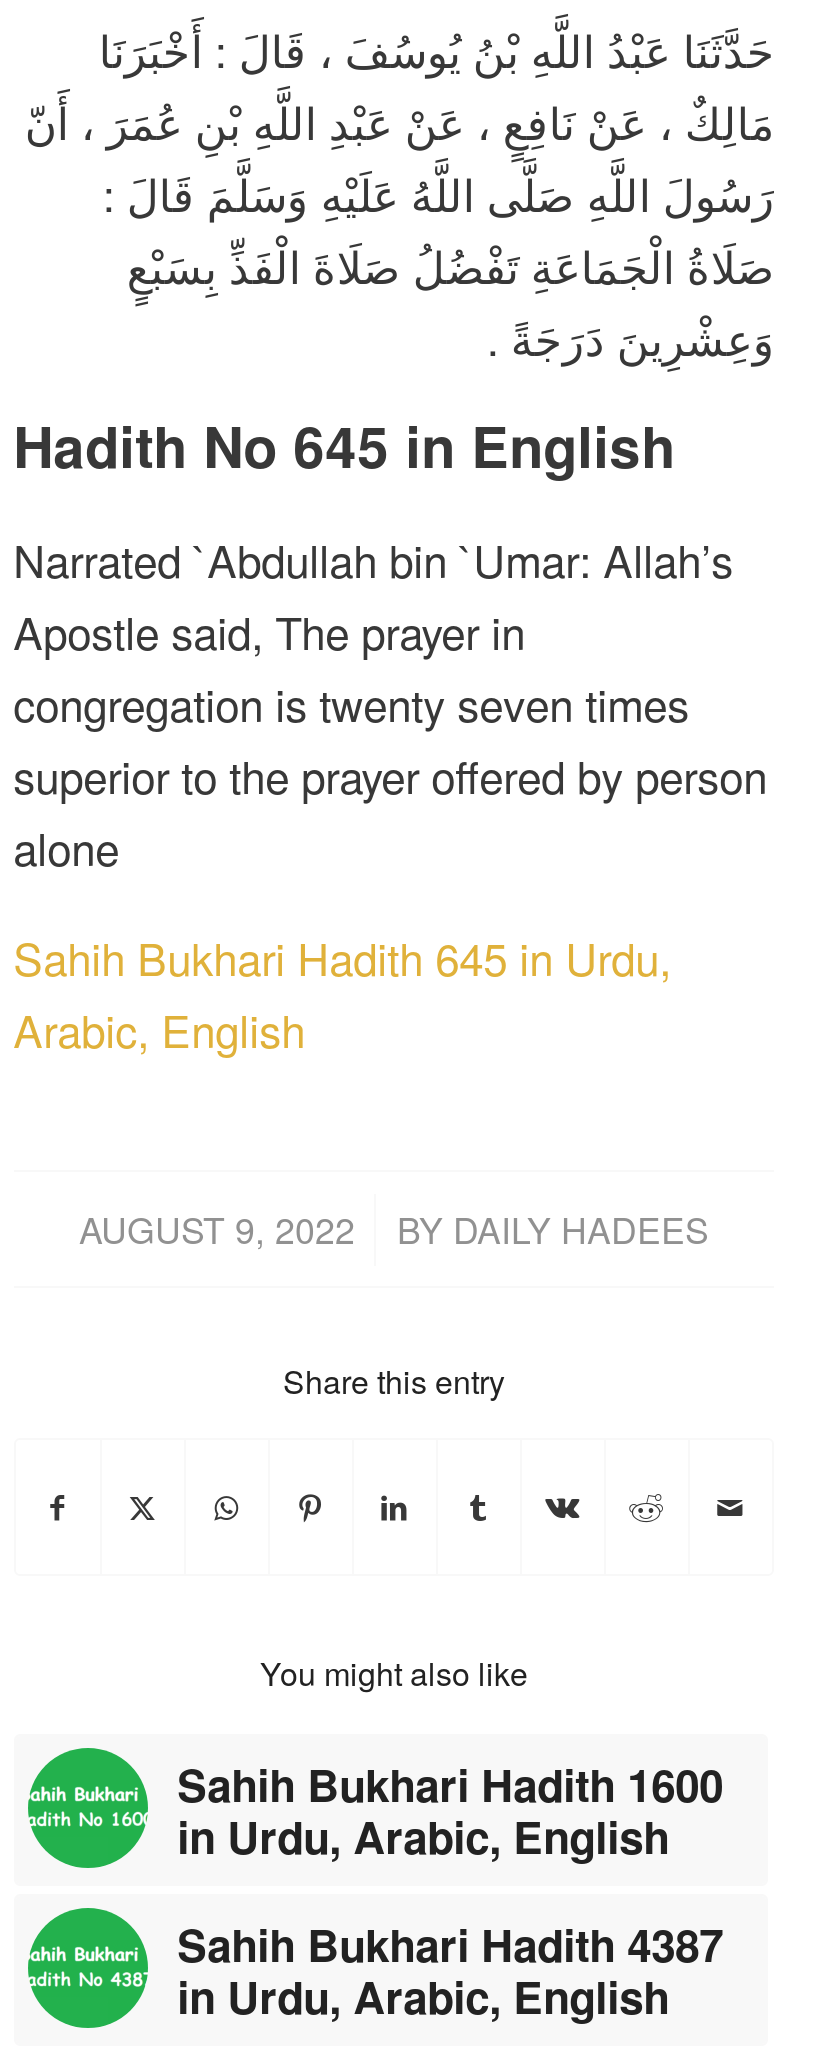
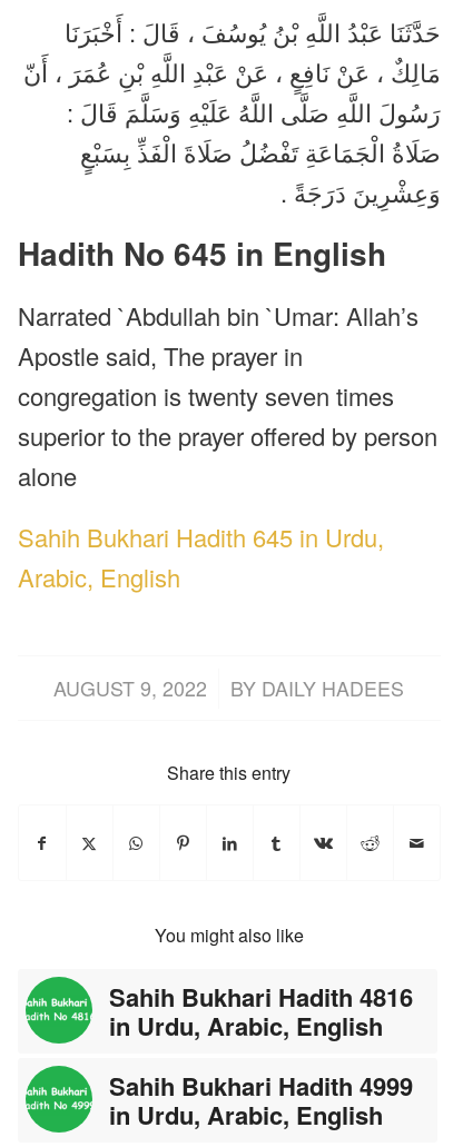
- Sahih Bukhari Hadith 1600
+ Sahih Bukhari Hadith 4816

- Sahih Bukhari Hadith 4387
+ Sahih Bukhari Hadith 4999
